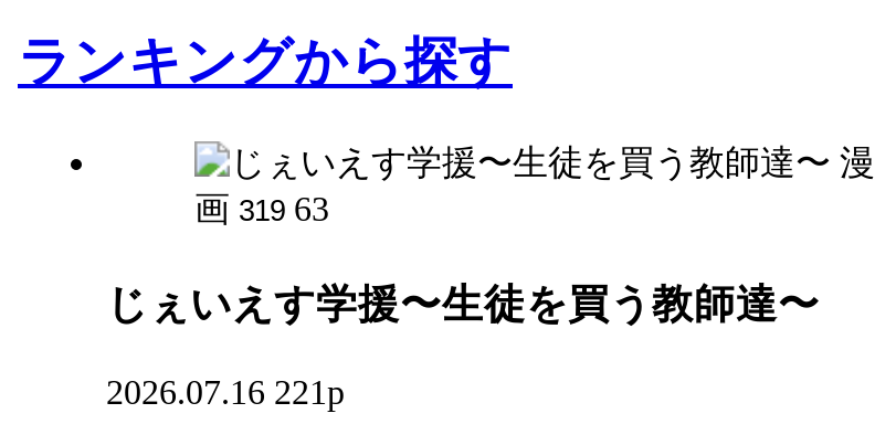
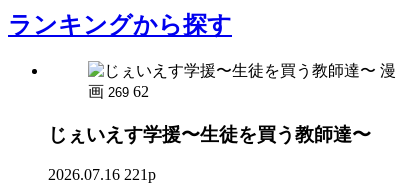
- 画 319 63
+ 画 269 62
